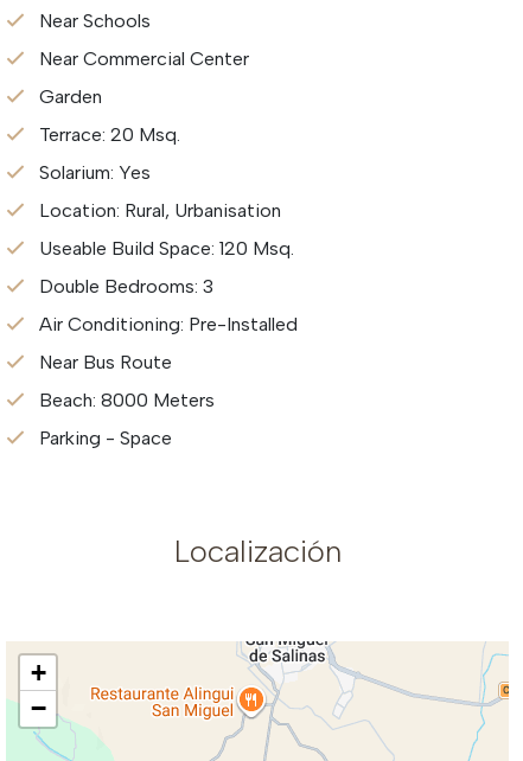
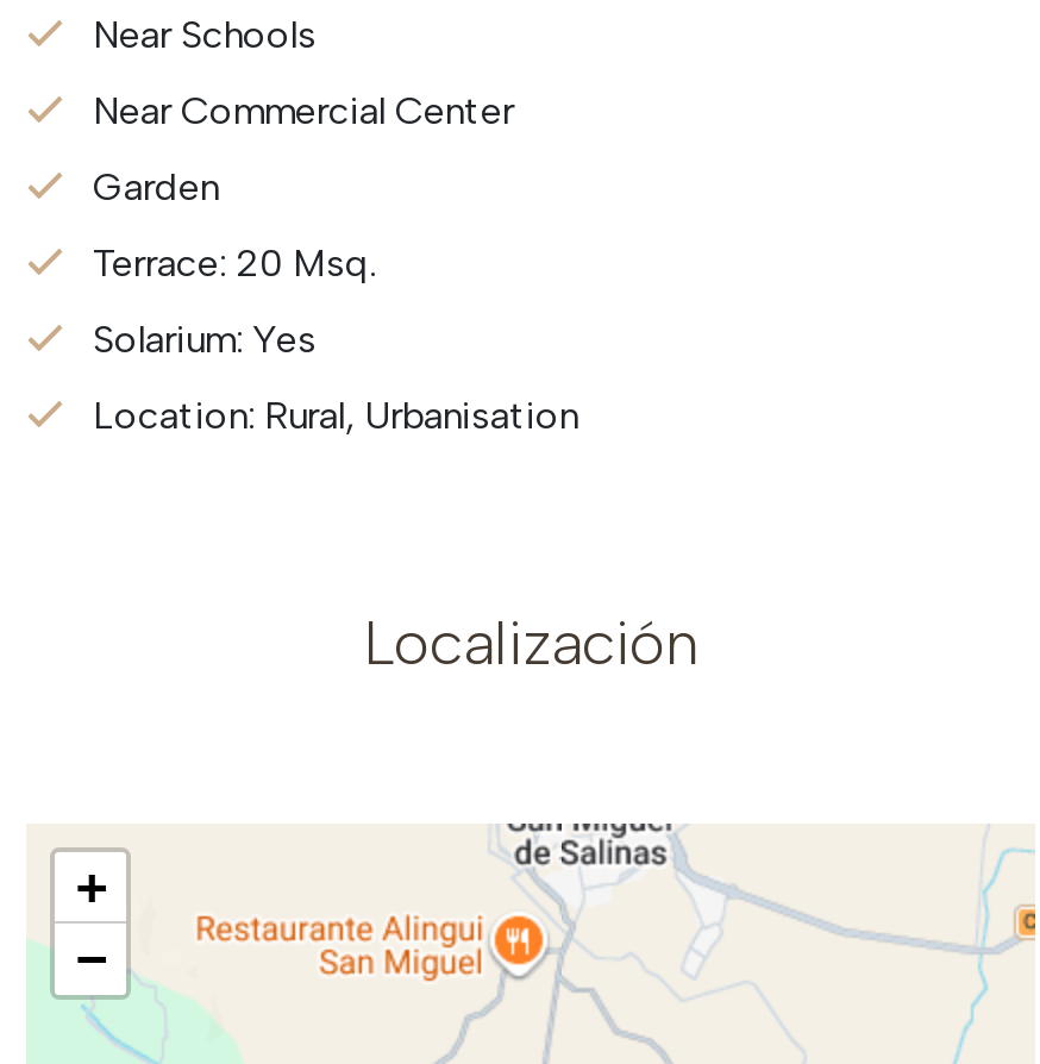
- Useable Build Space: 120 Msq.
- Double Bedrooms: 3
- Air Conditioning: Pre-Installed
- Near Bus Route
- Beach: 8000 Meters
- Parking - Space
